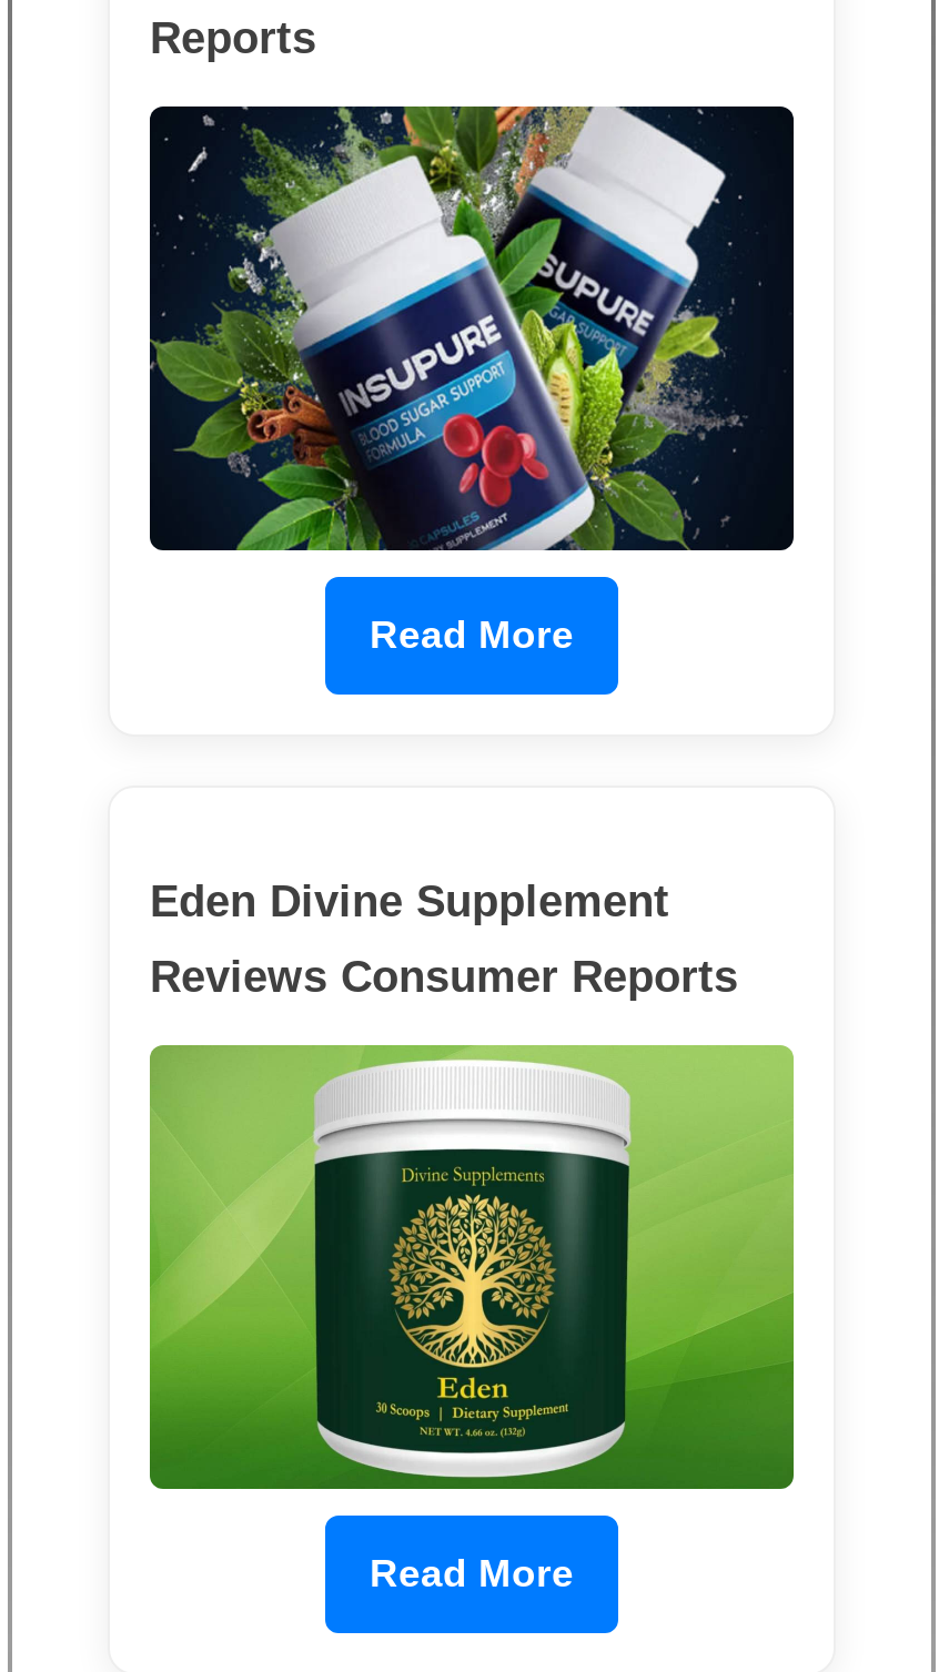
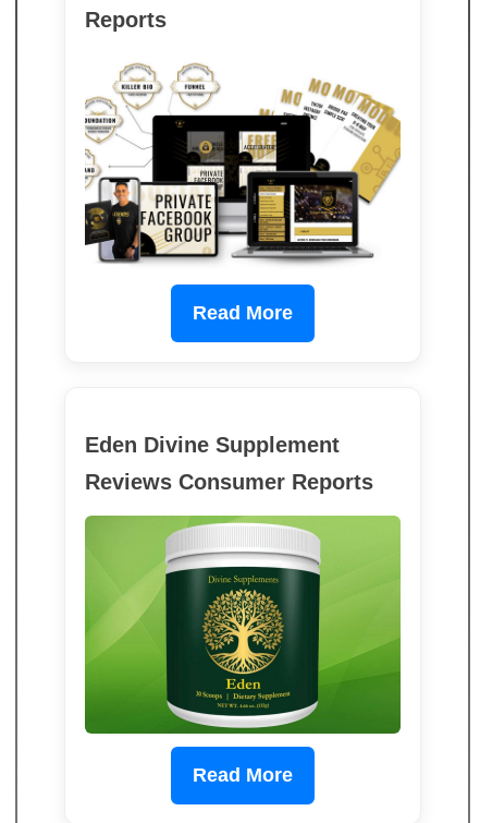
- [image]
+ [image]
